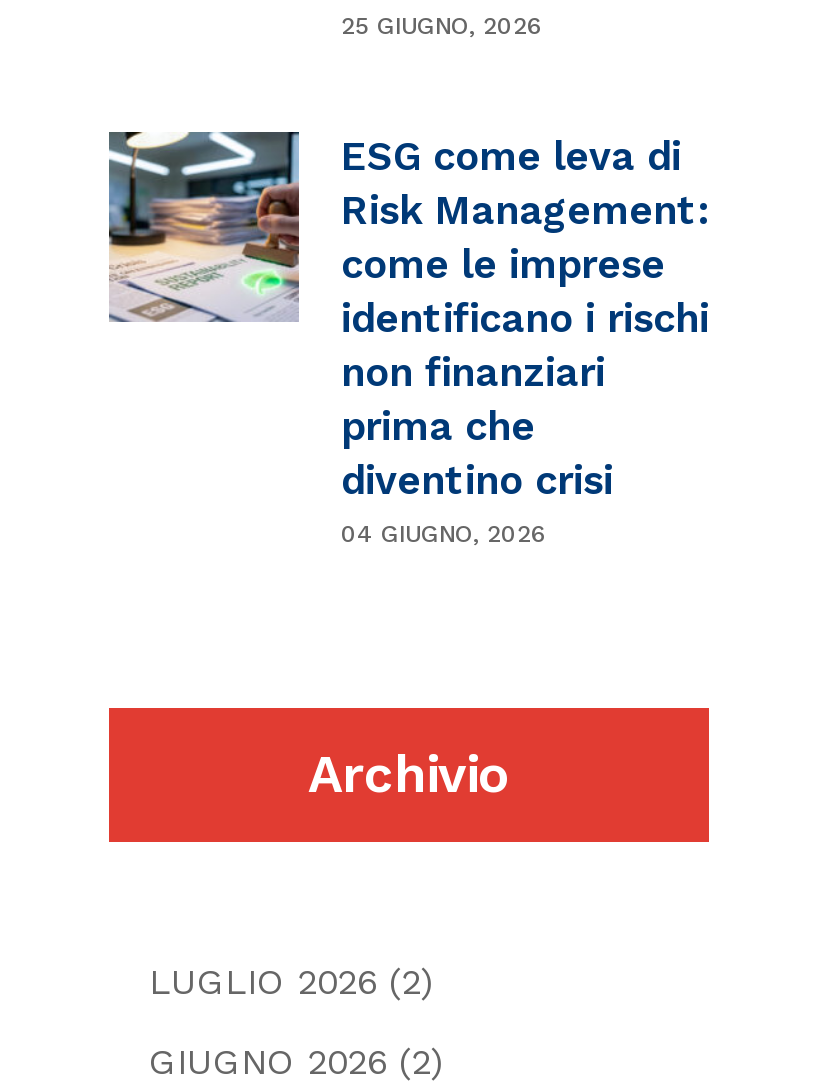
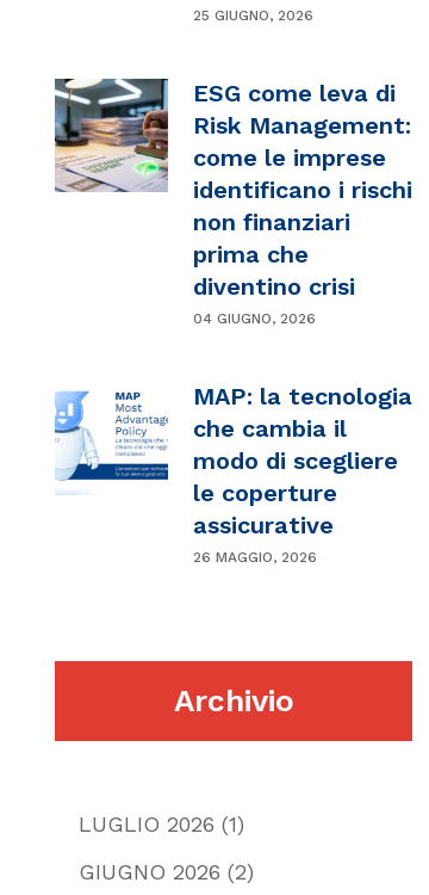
+ [image]
+ MAP: la tecnologia
+ che cambia il
+ modo di scegliere
+ le coperture
+ assicurative
+ 26 MAGGIO, 2026

- LUGLIO 2026 (2)
+ LUGLIO 2026 (1)
